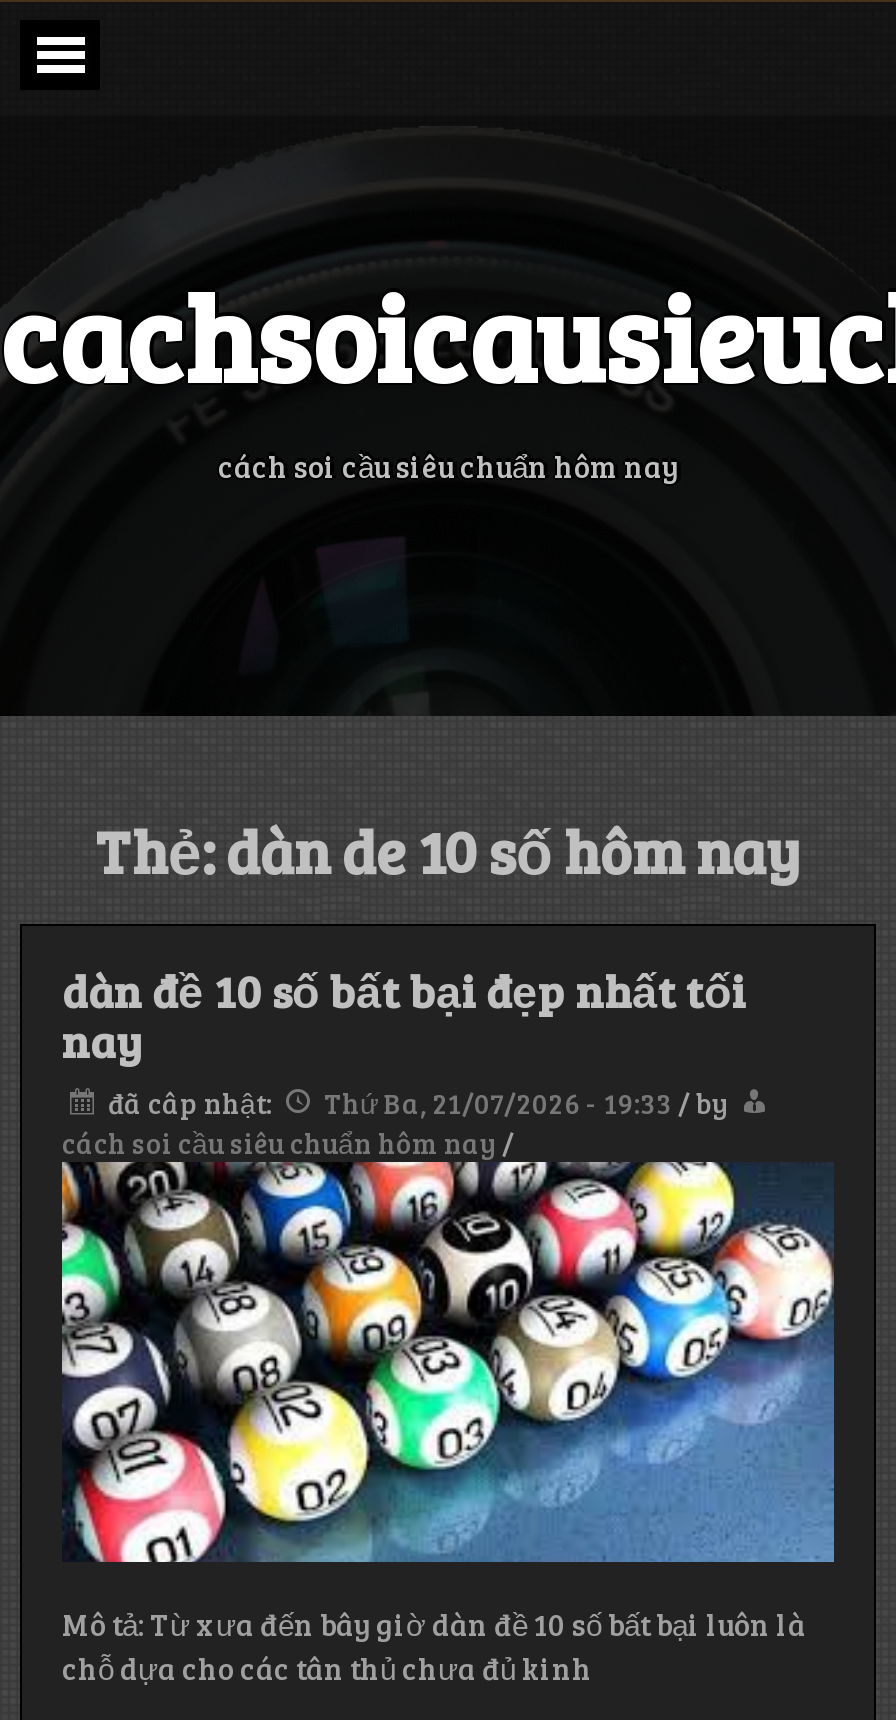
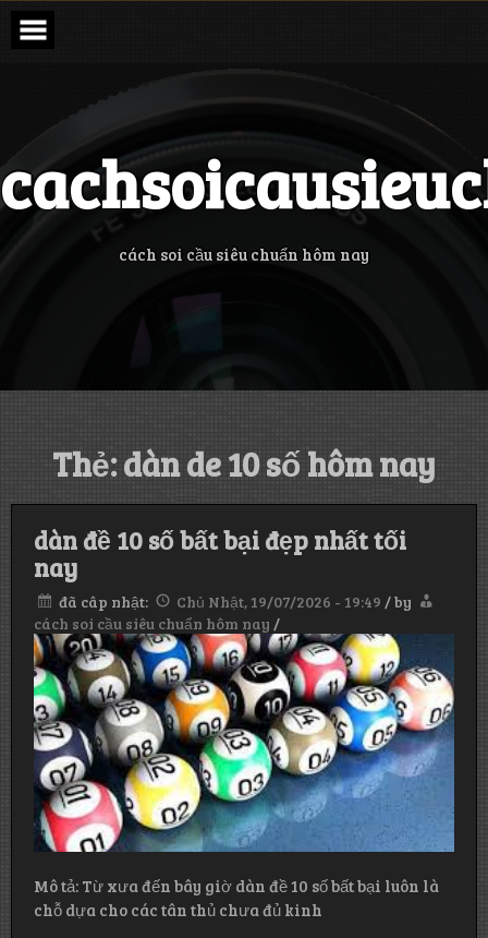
- đã câp nhật: Thứ Ba, 21/07/2026 - 19:33 /by
+ đã câp nhật: Chủ Nhật, 19/07/2026 - 19:49 /by
